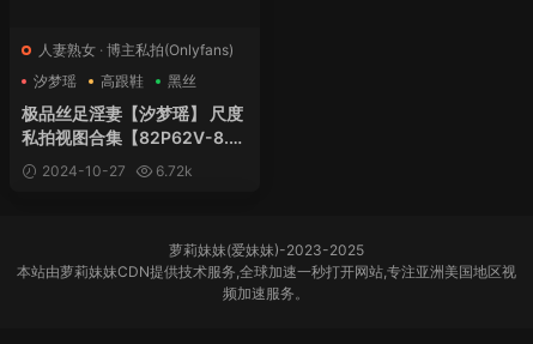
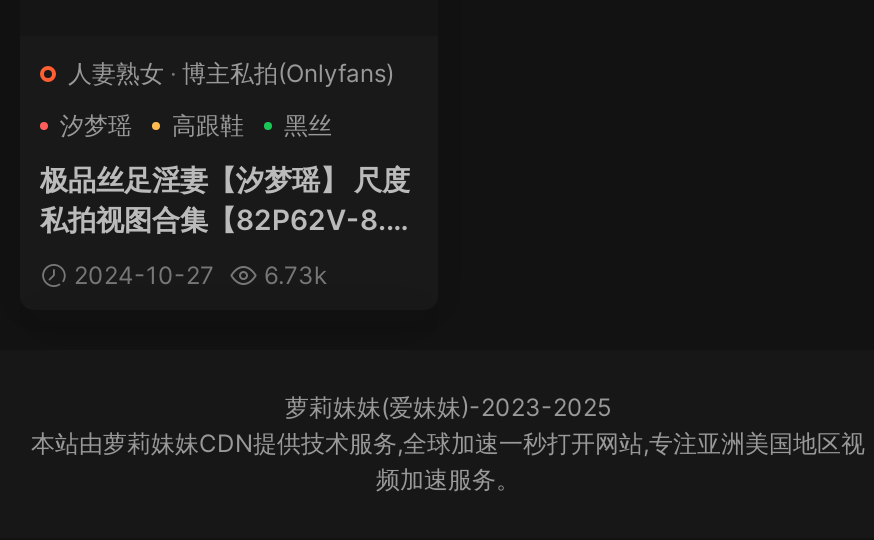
- 6.72k
+ 6.73k
